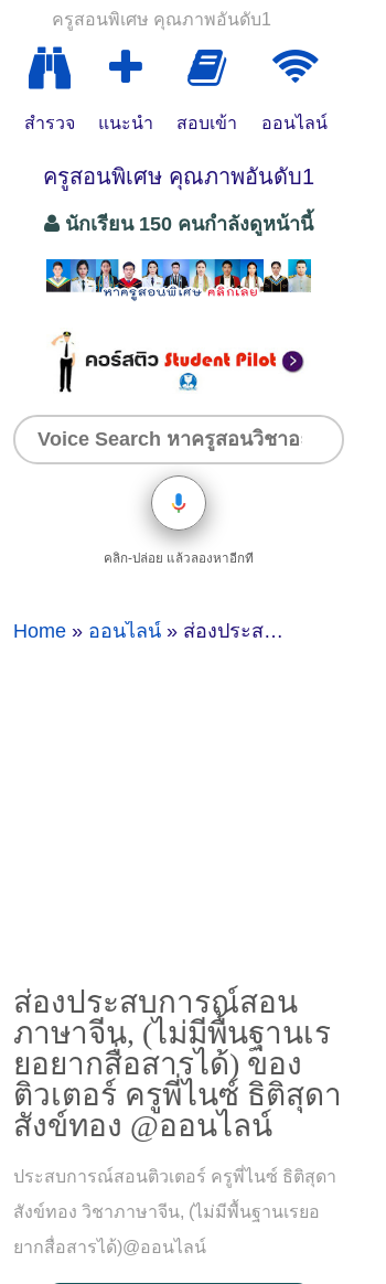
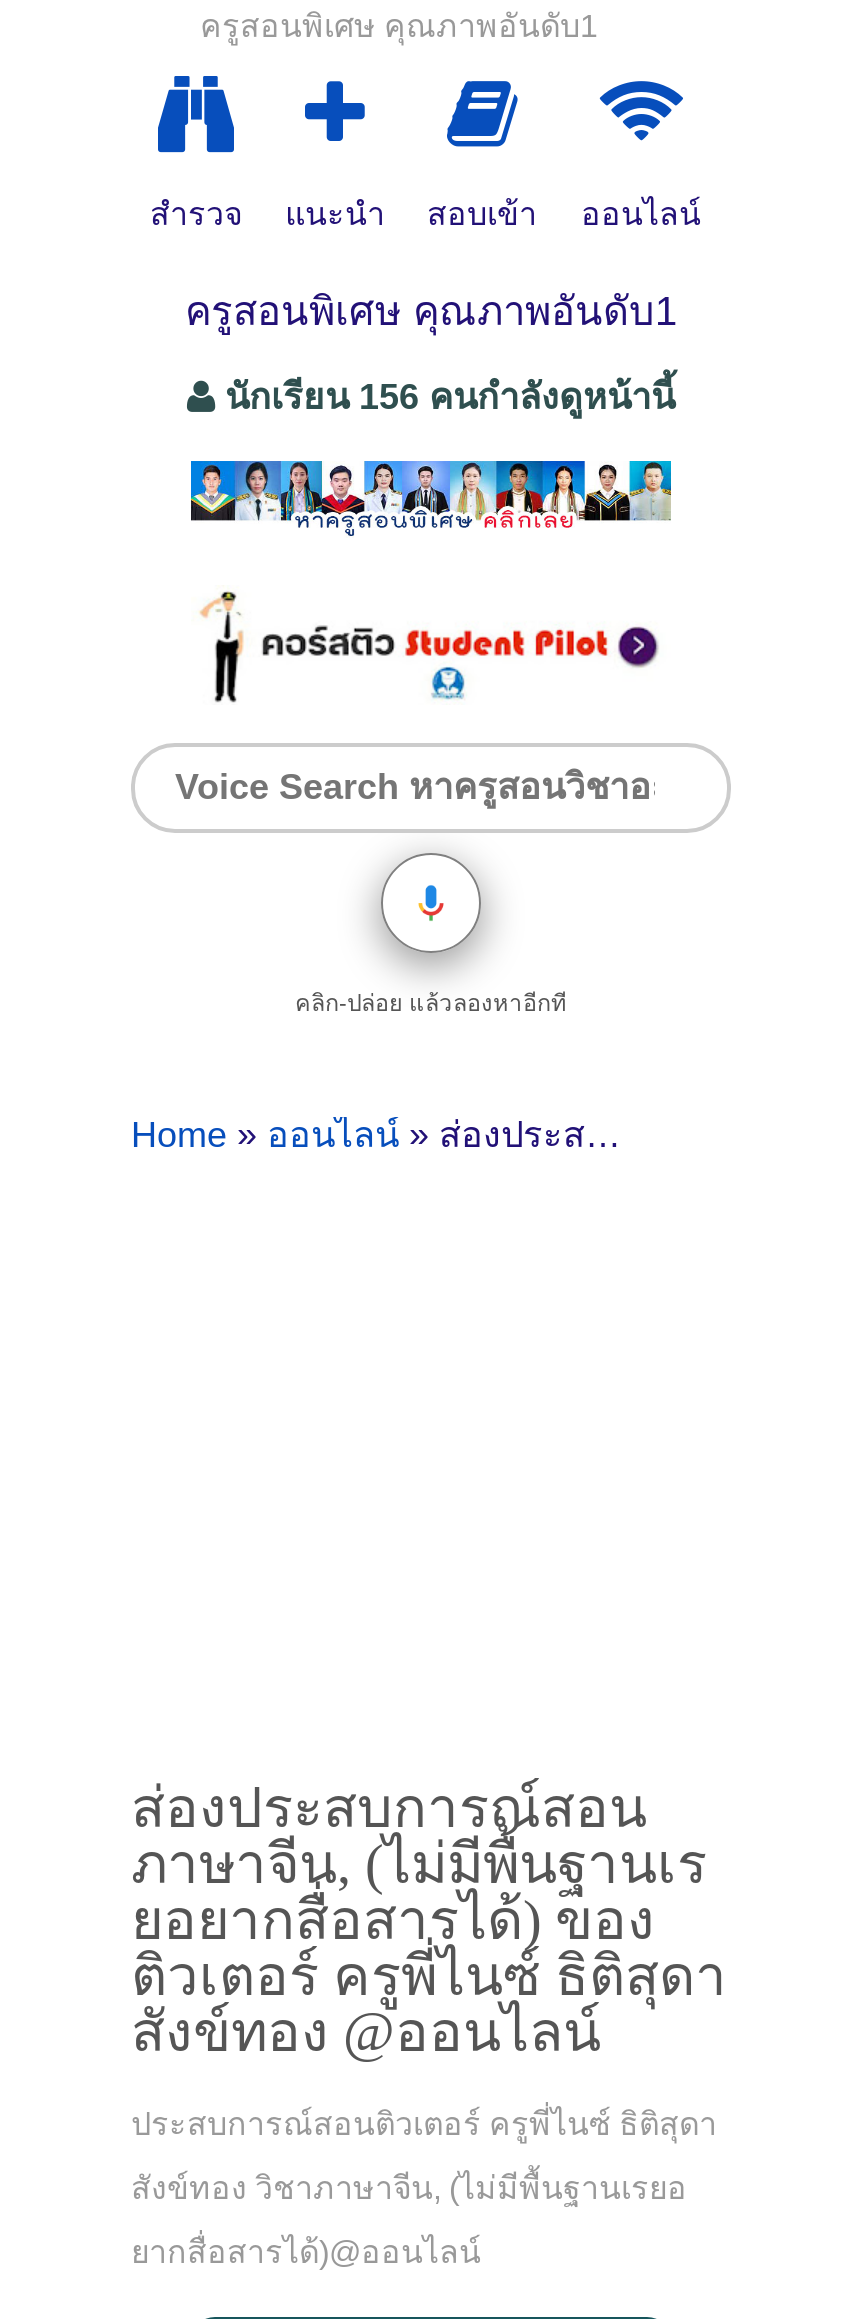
- นักเรียน 150 คนกำลังดูหน้านี้
+ นักเรียน 156 คนกำลังดูหน้านี้
